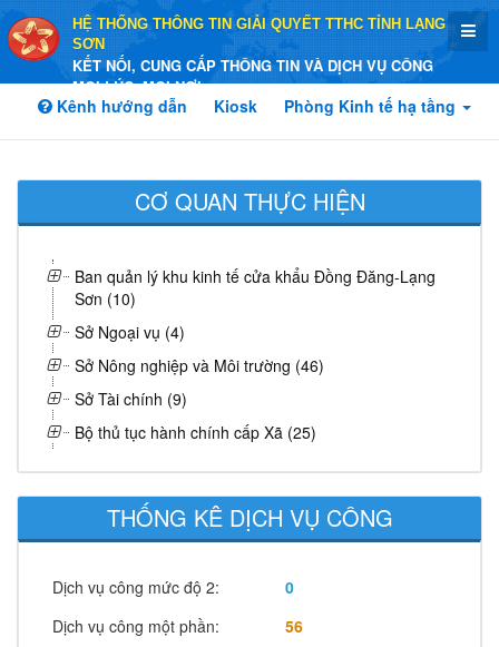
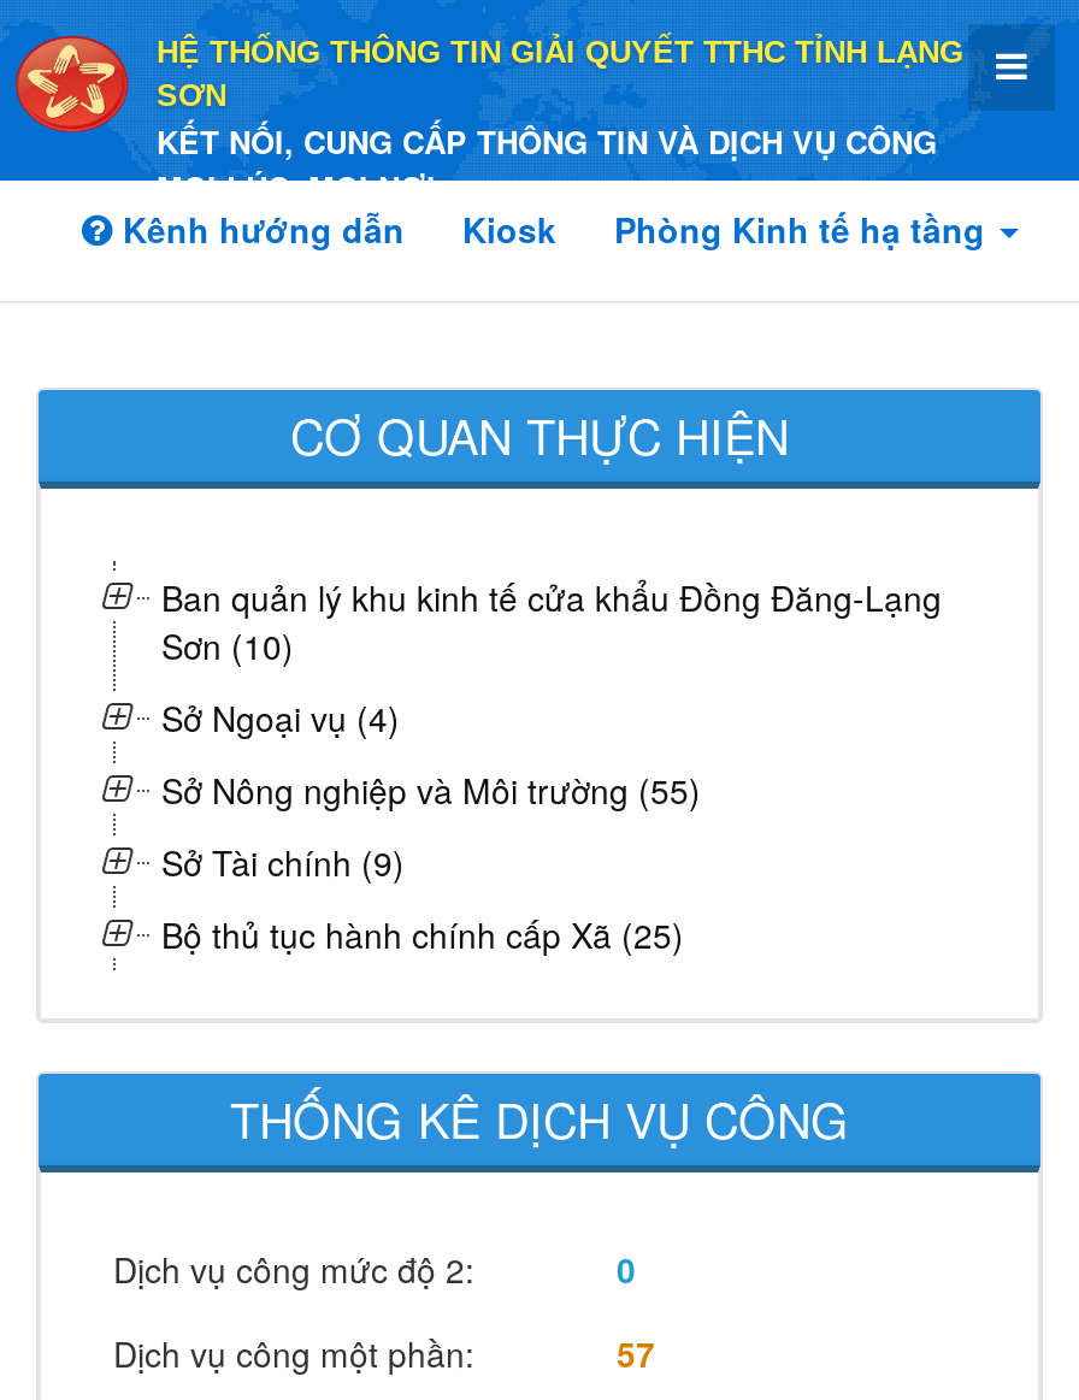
- Sở Nông nghiệp và Môi trường (46)
+ Sở Nông nghiệp và Môi trường (55)

- 56
+ 57
